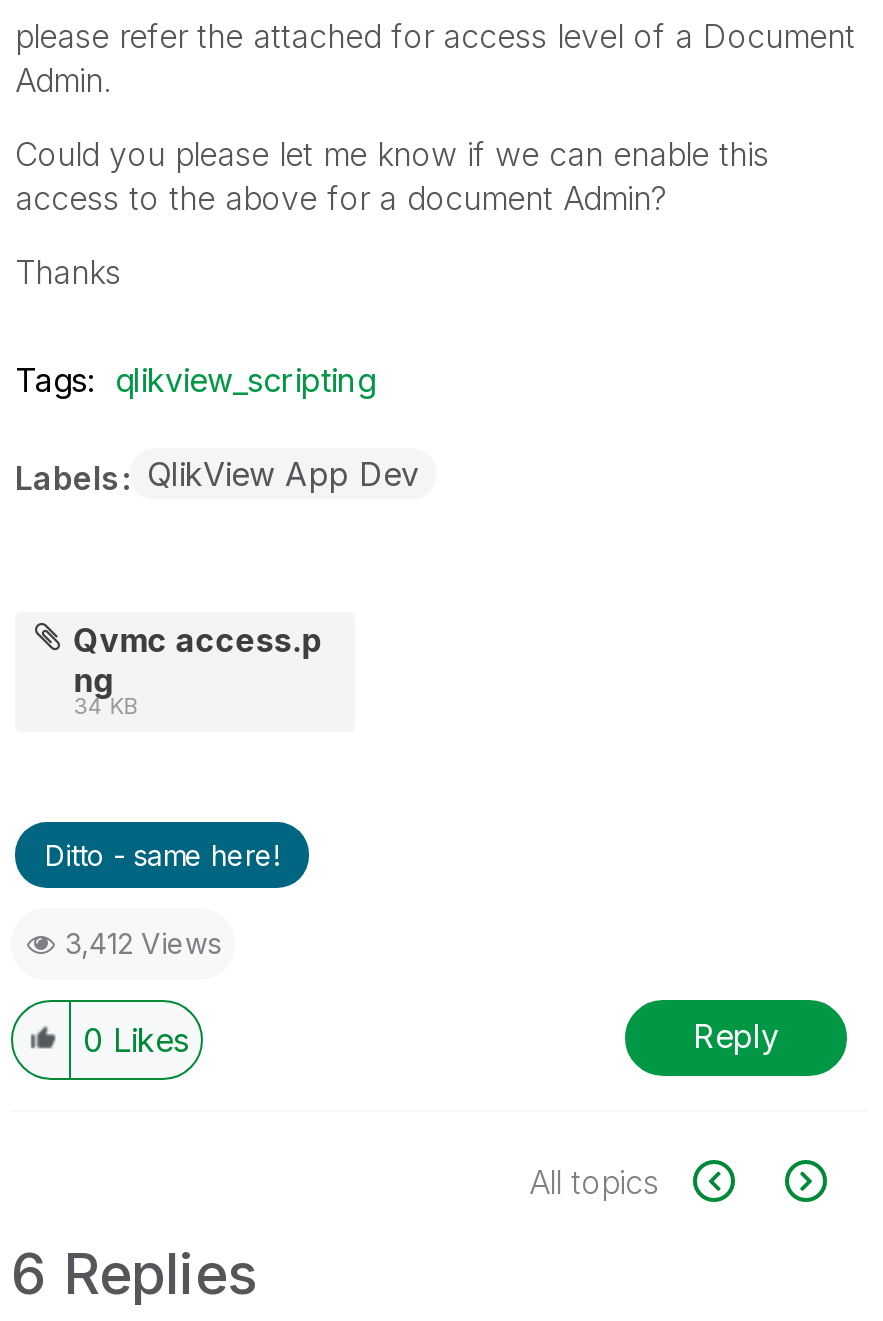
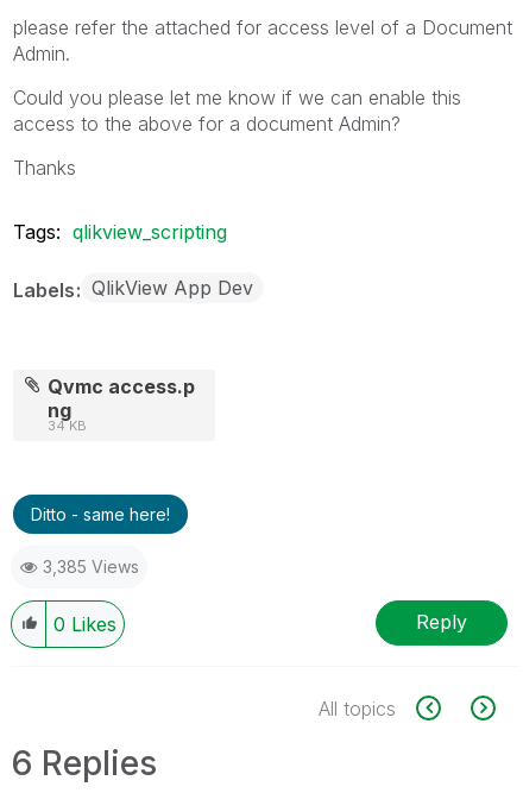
- 3,412 Views
+ 3,385 Views
